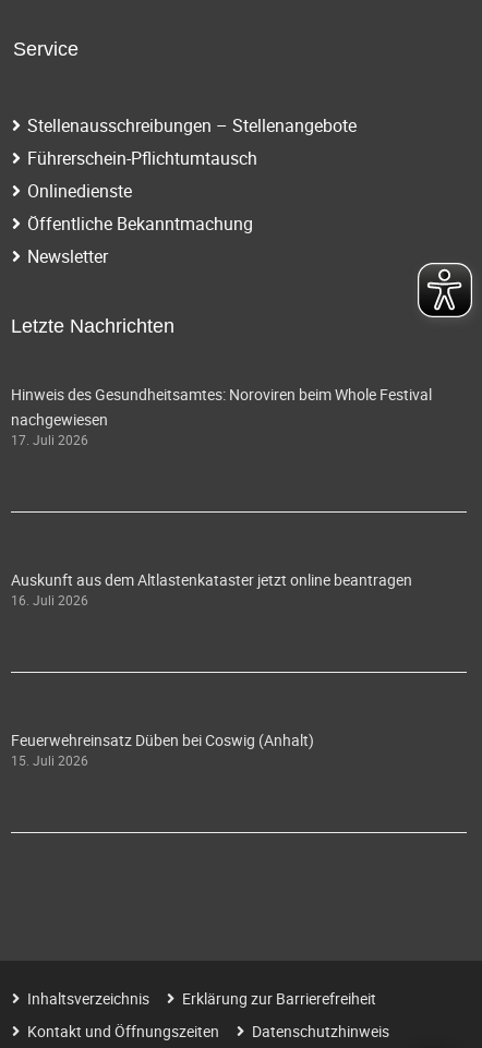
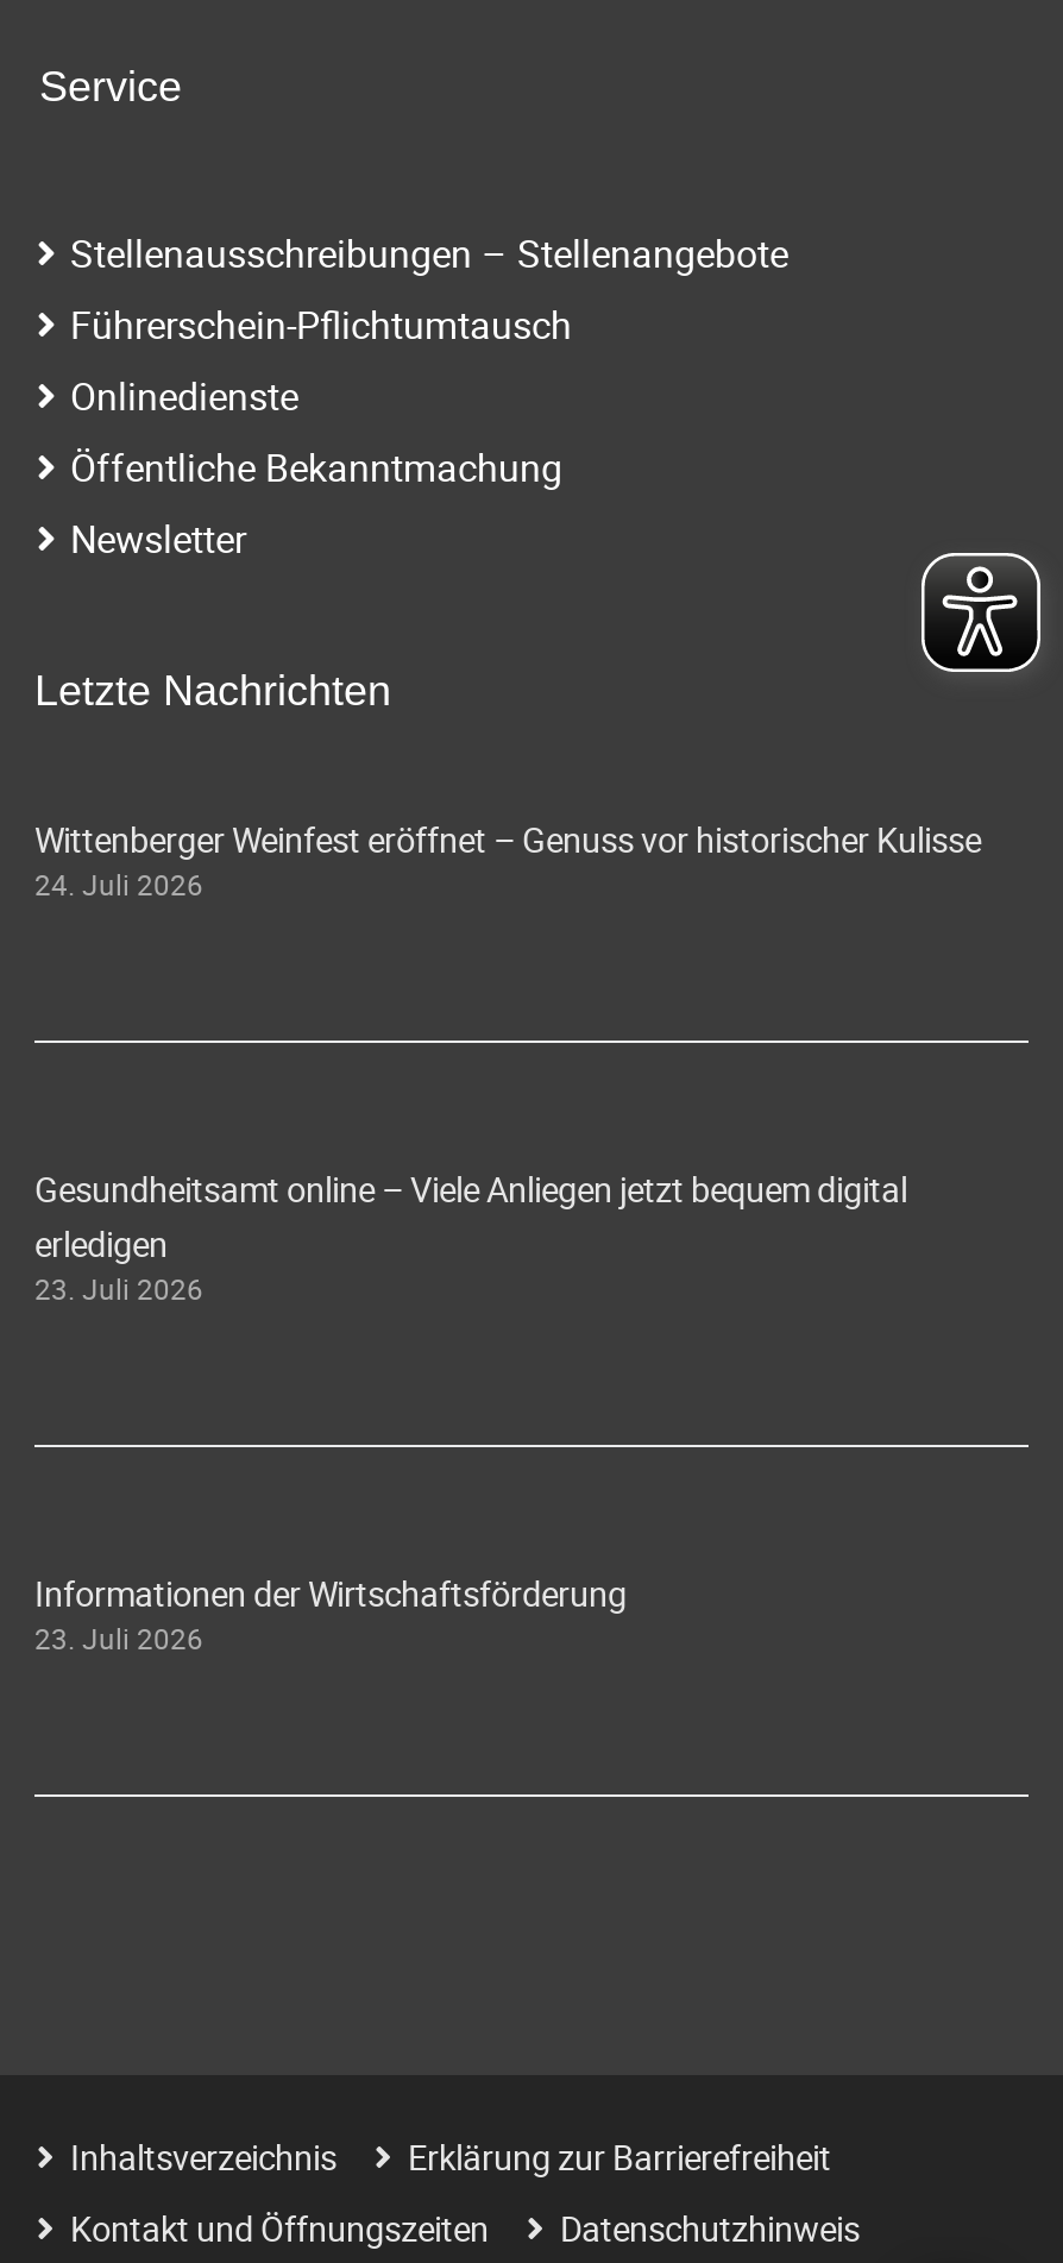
- Hinweis des Gesundheitsamtes: Noroviren beim Whole Festival
- nachgewiesen
- 17. Juli 2026
+ Wittenberger Weinfest eröffnet – Genuss vor historischer Kulisse
+ 24. Juli 2026

- Auskunft aus dem Altlastenkataster jetzt online beantragen
- 16. Juli 2026
+ Gesundheitsamt online – Viele Anliegen jetzt bequem digital
+ erledigen
+ 23. Juli 2026

- Feuerwehreinsatz Düben bei Coswig (Anhalt)
- 15. Juli 2026
+ Informationen der Wirtschaftsförderung
+ 23. Juli 2026
